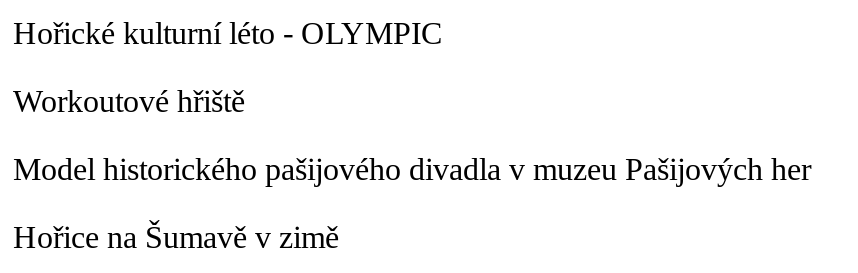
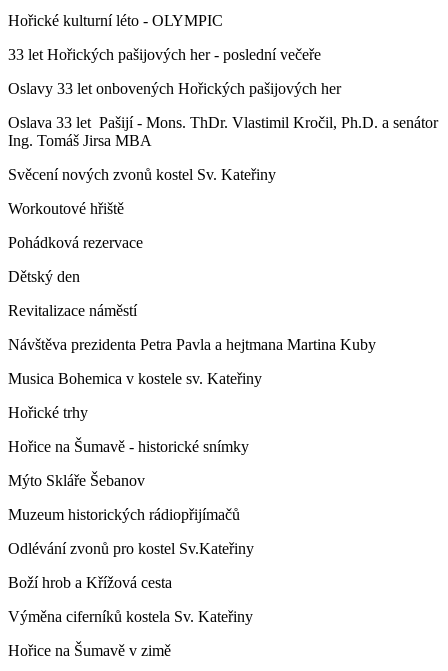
+ 33 let Hořických pašijových her - poslední večeře
+ Oslavy 33 let onbovených Hořických pašijových her
+ Oslava 33 let Pašijí - Mons. ThDr. Vlastimil Kročil, Ph.D. a senátor
+ Ing. Tomáš Jirsa MBA
+ Svěcení nových zvonů kostel Sv. Kateřiny

- Model historického pašijového divadla v muzeu Pašijových her
+ Pohádková rezervace
+ Dětský den
+ Revitalizace náměstí
+ Návštěva prezidenta Petra Pavla a hejtmana Martina Kuby
+ Musica Bohemica v kostele sv. Kateřiny
+ Hořické trhy
+ Hořice na Šumavě - historické snímky
+ Mýto Skláře Šebanov
+ Muzeum historických rádiopřijímačů
+ Odlévání zvonů pro kostel Sv.Kateřiny
+ Boží hrob a Křížová cesta
+ Výměna ciferníků kostela Sv. Kateřiny
